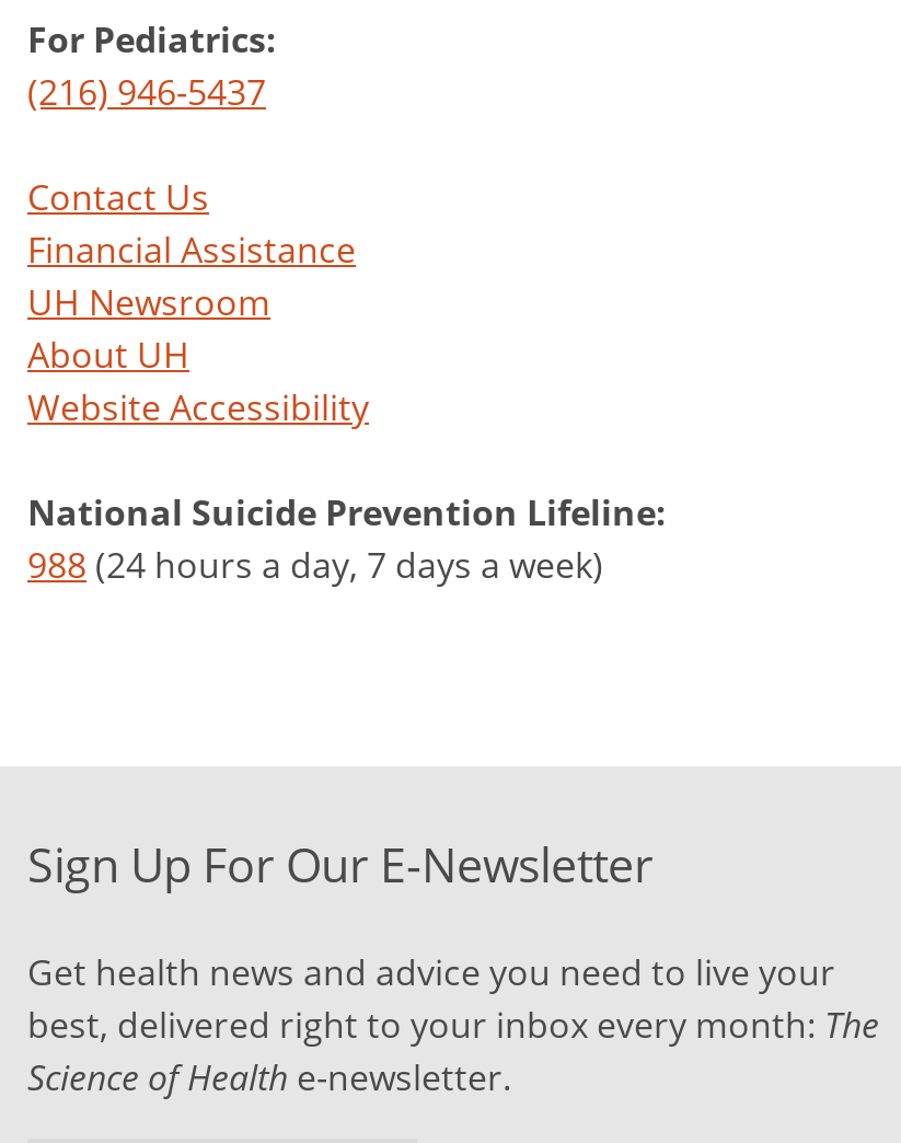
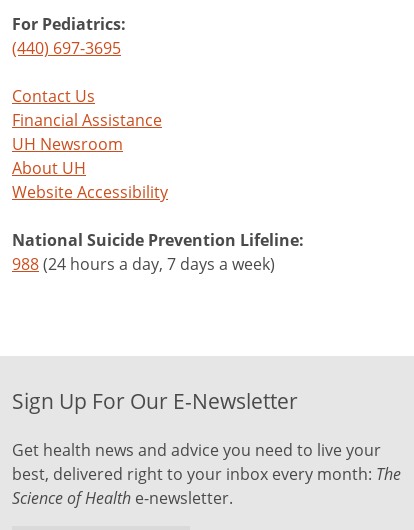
- (216) 946-5437
+ (440) 697-3695
